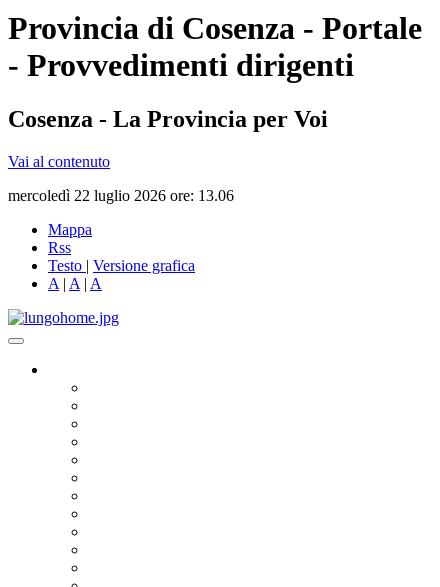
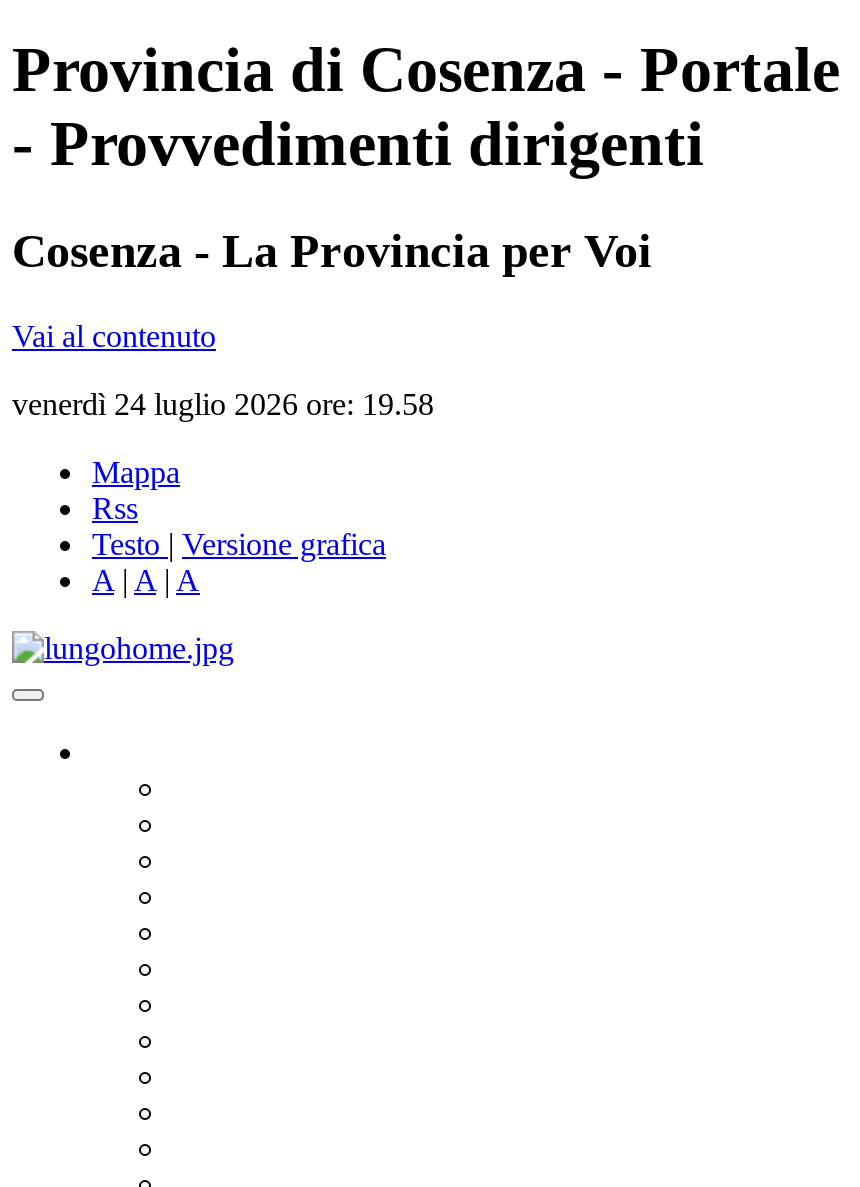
- mercoledì 22 luglio 2026 ore: 13.06
+ venerdì 24 luglio 2026 ore: 19.58
